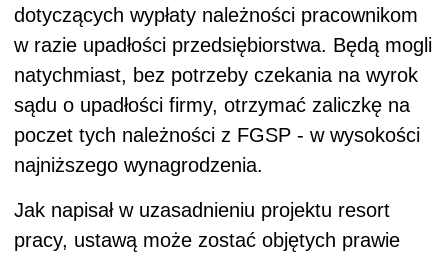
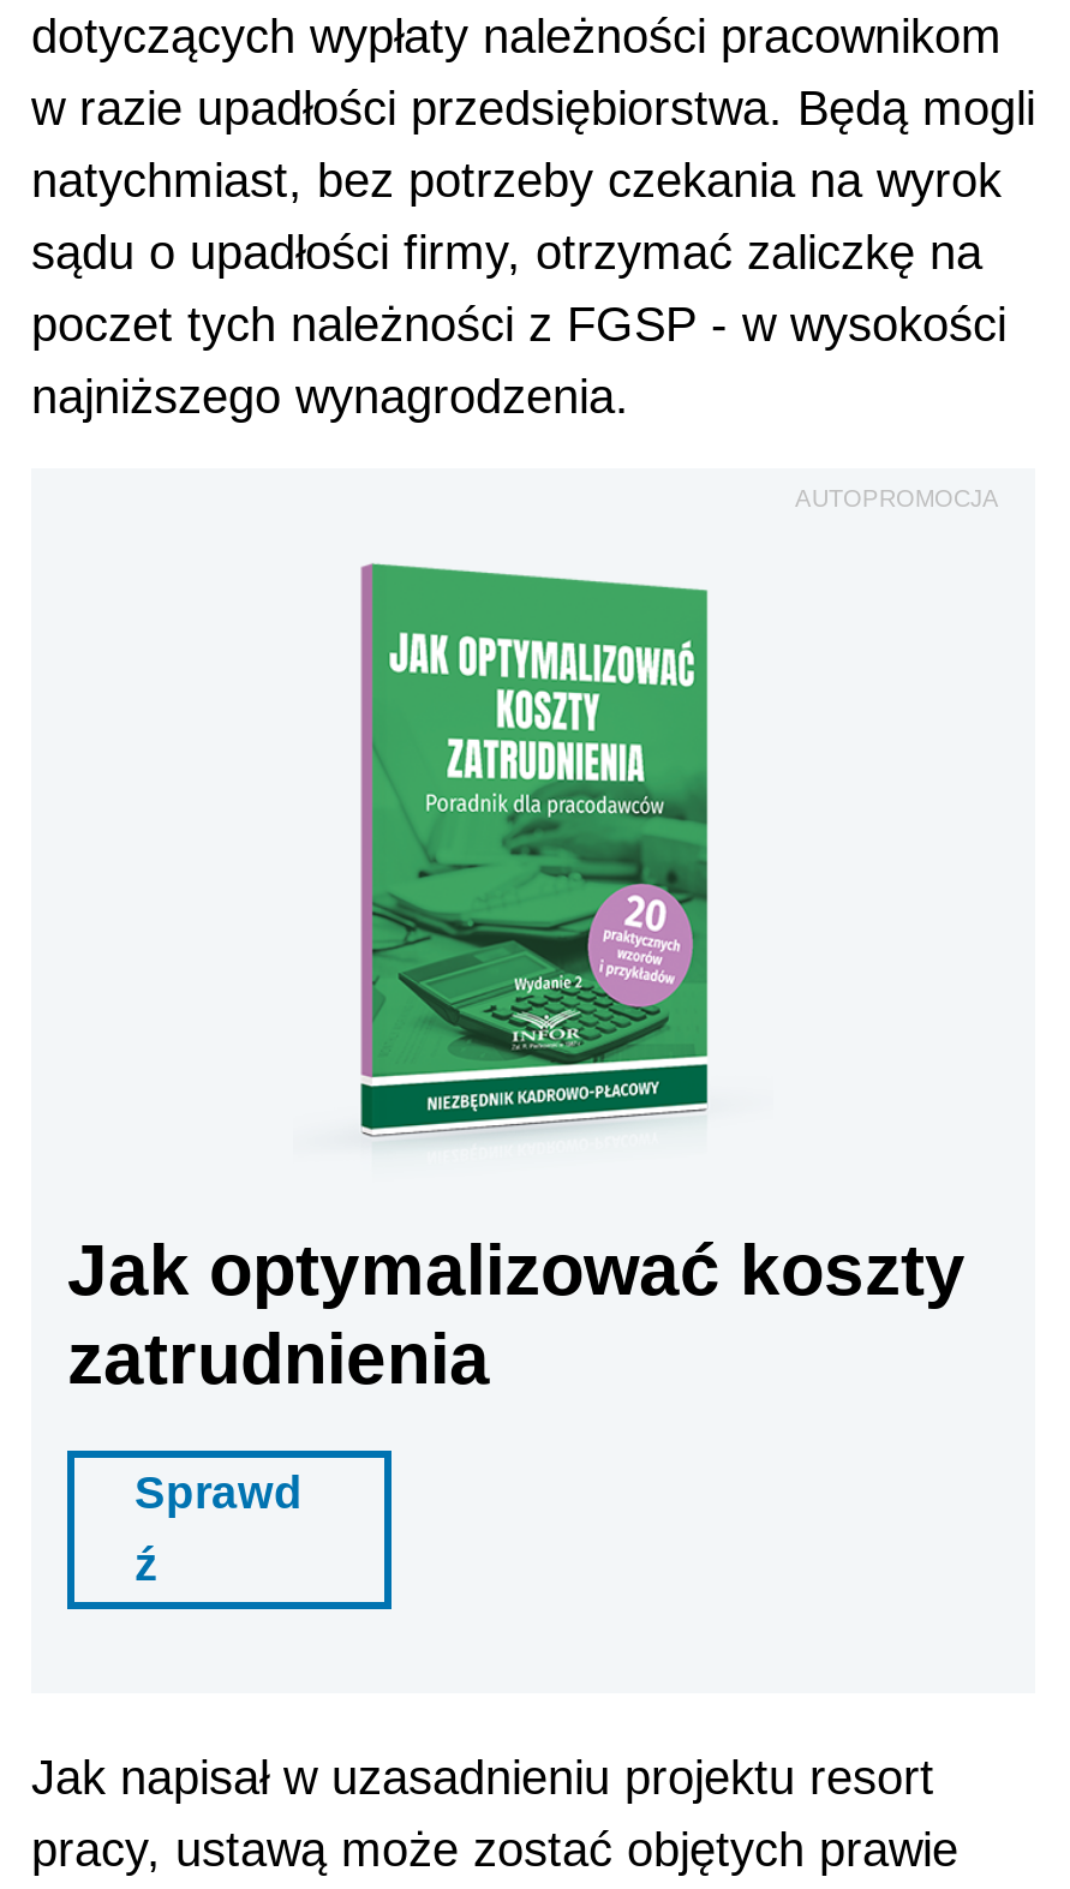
+ [image]
+ Jak optymalizować koszty
+ zatrudnienia
+ Sprawd
+ ź

+ AUTOPROMOCJA
